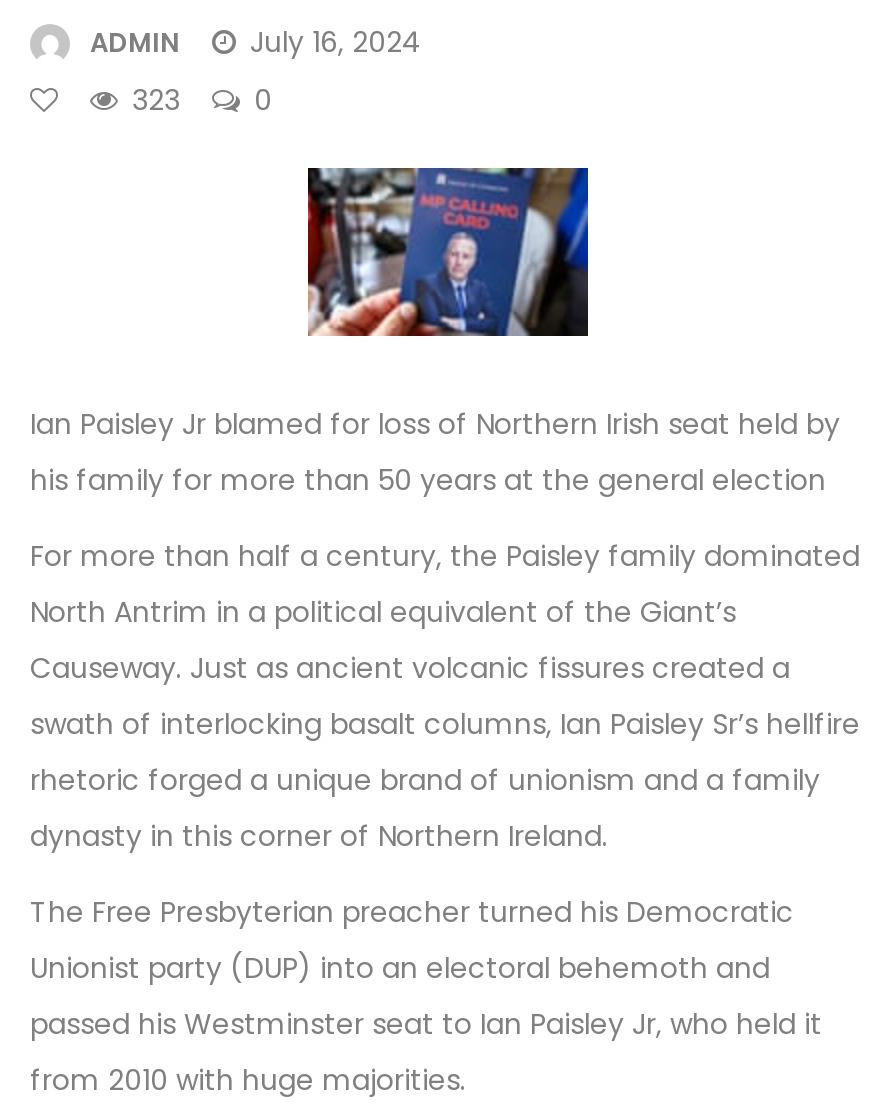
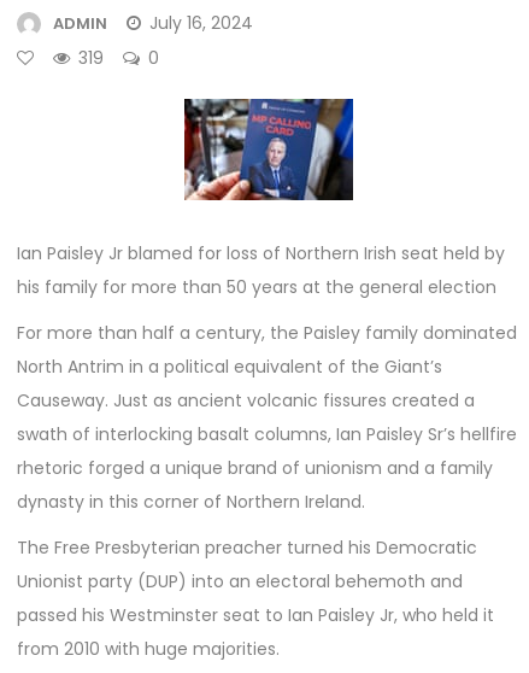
- 323 0
+ 319 0
